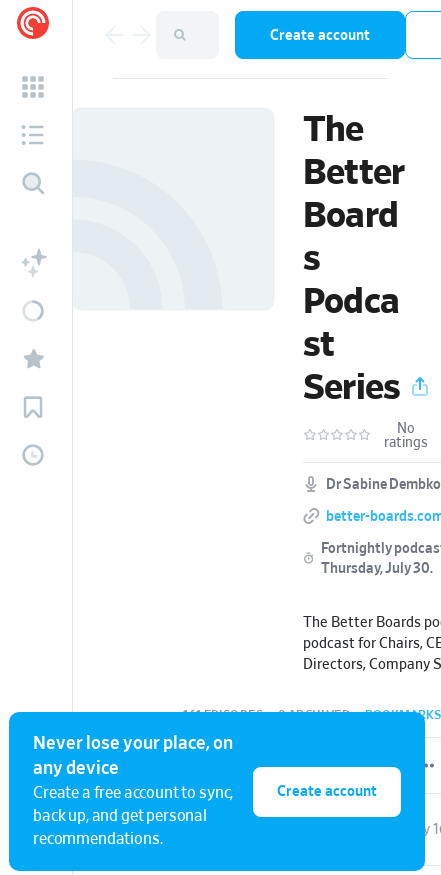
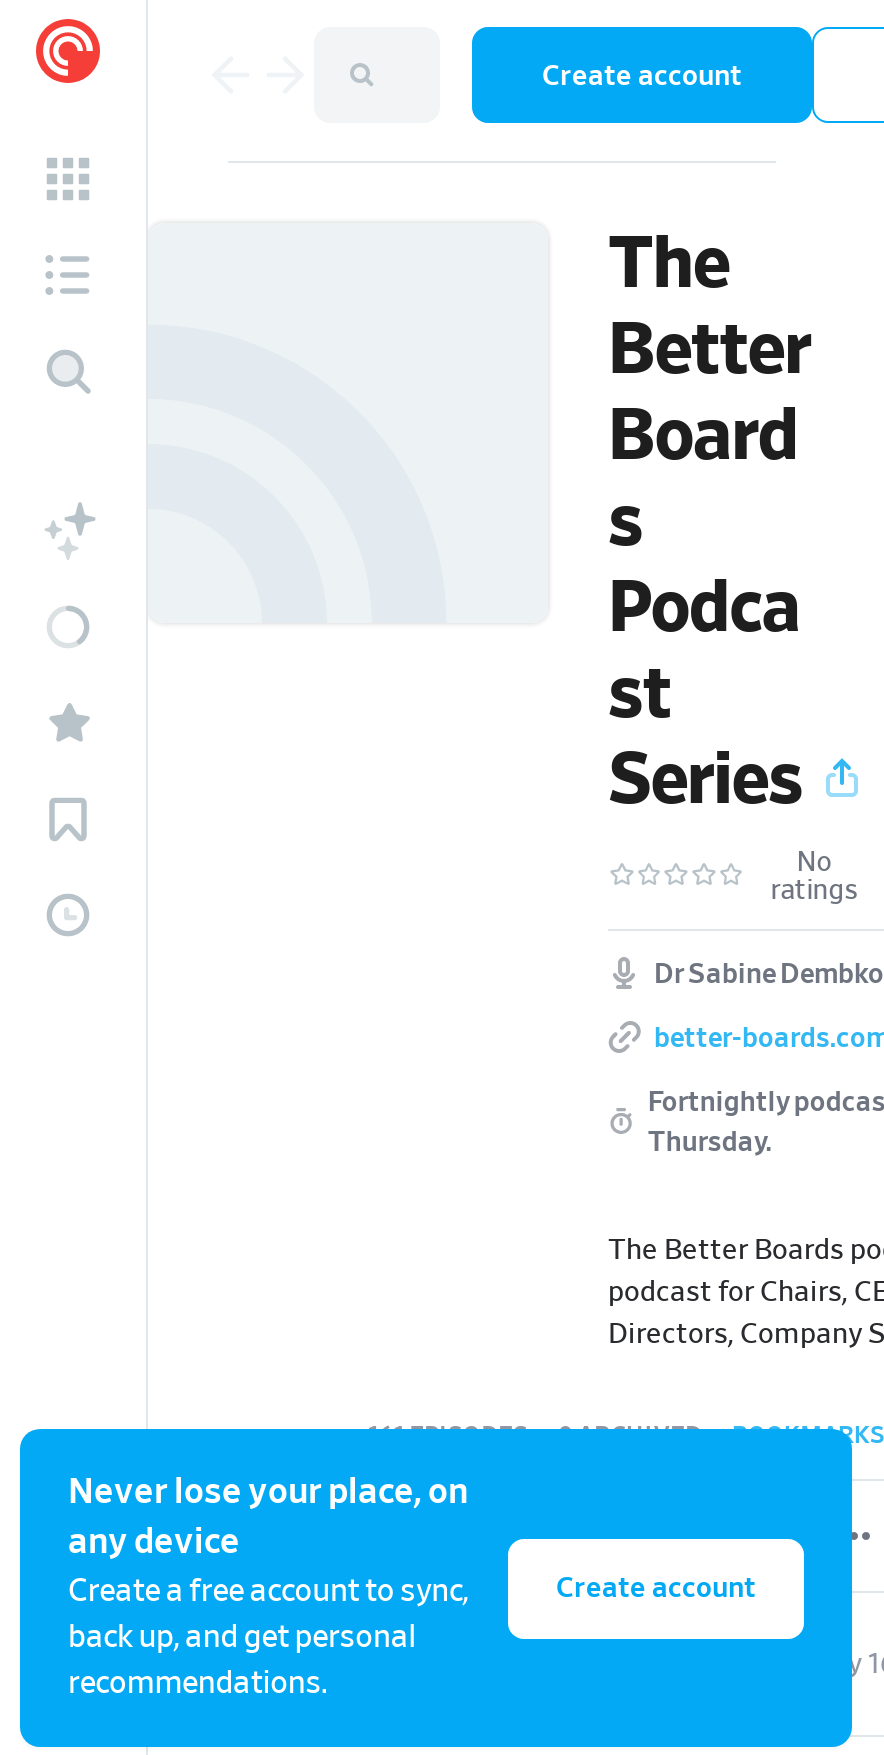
- Thursday, July 30.
+ Thursday.
